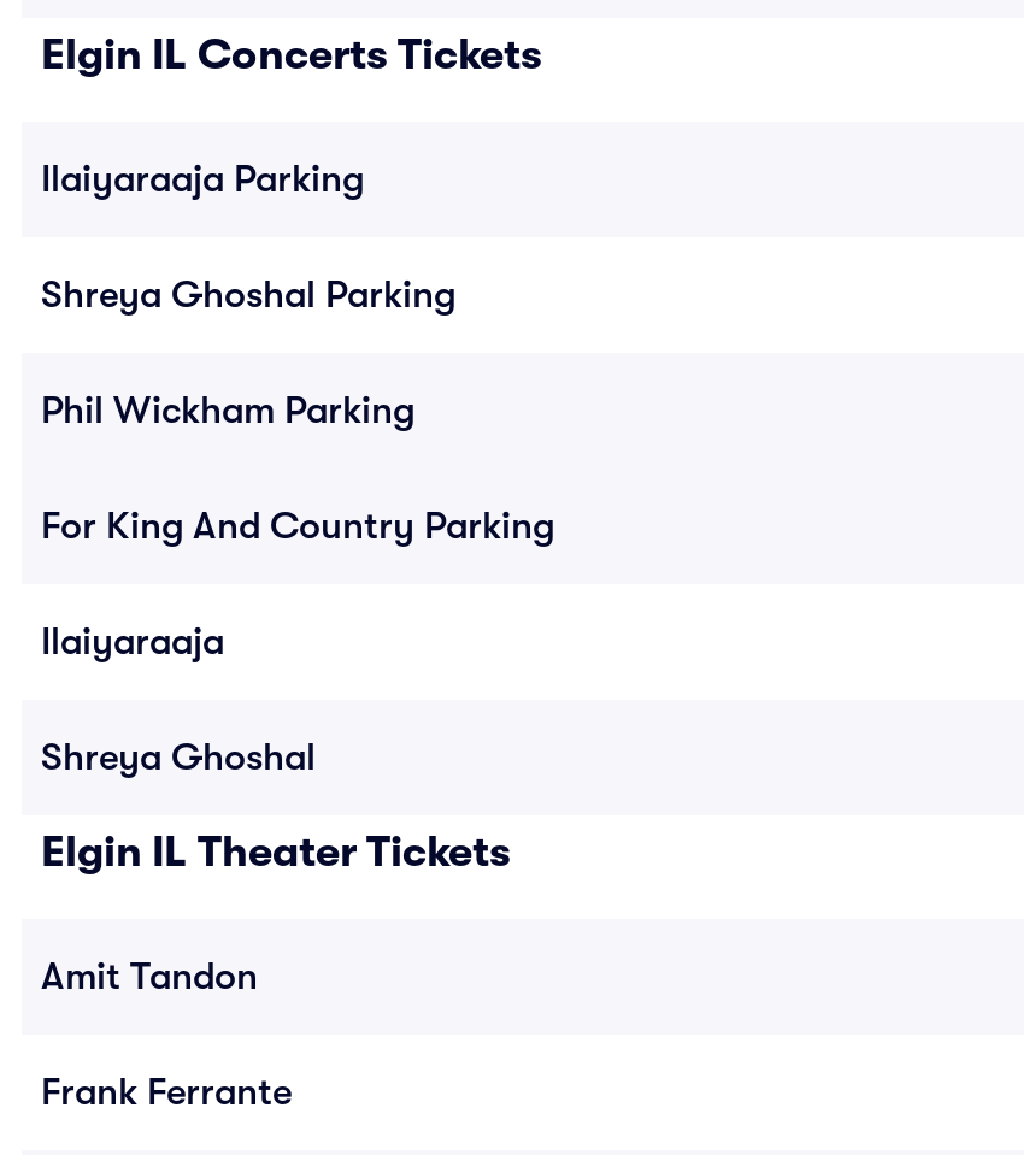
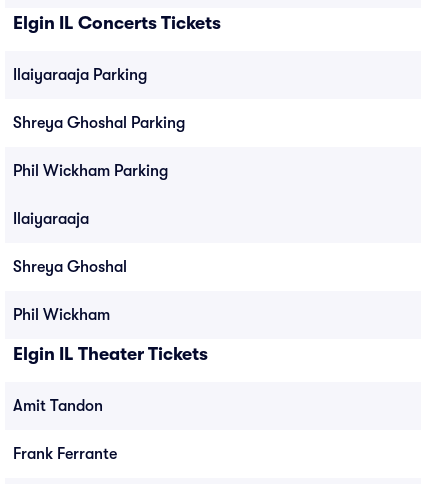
- For King And Country Parking

moved up: Ilaiyaraaja | Shreya Ghoshal

+ Phil Wickham
